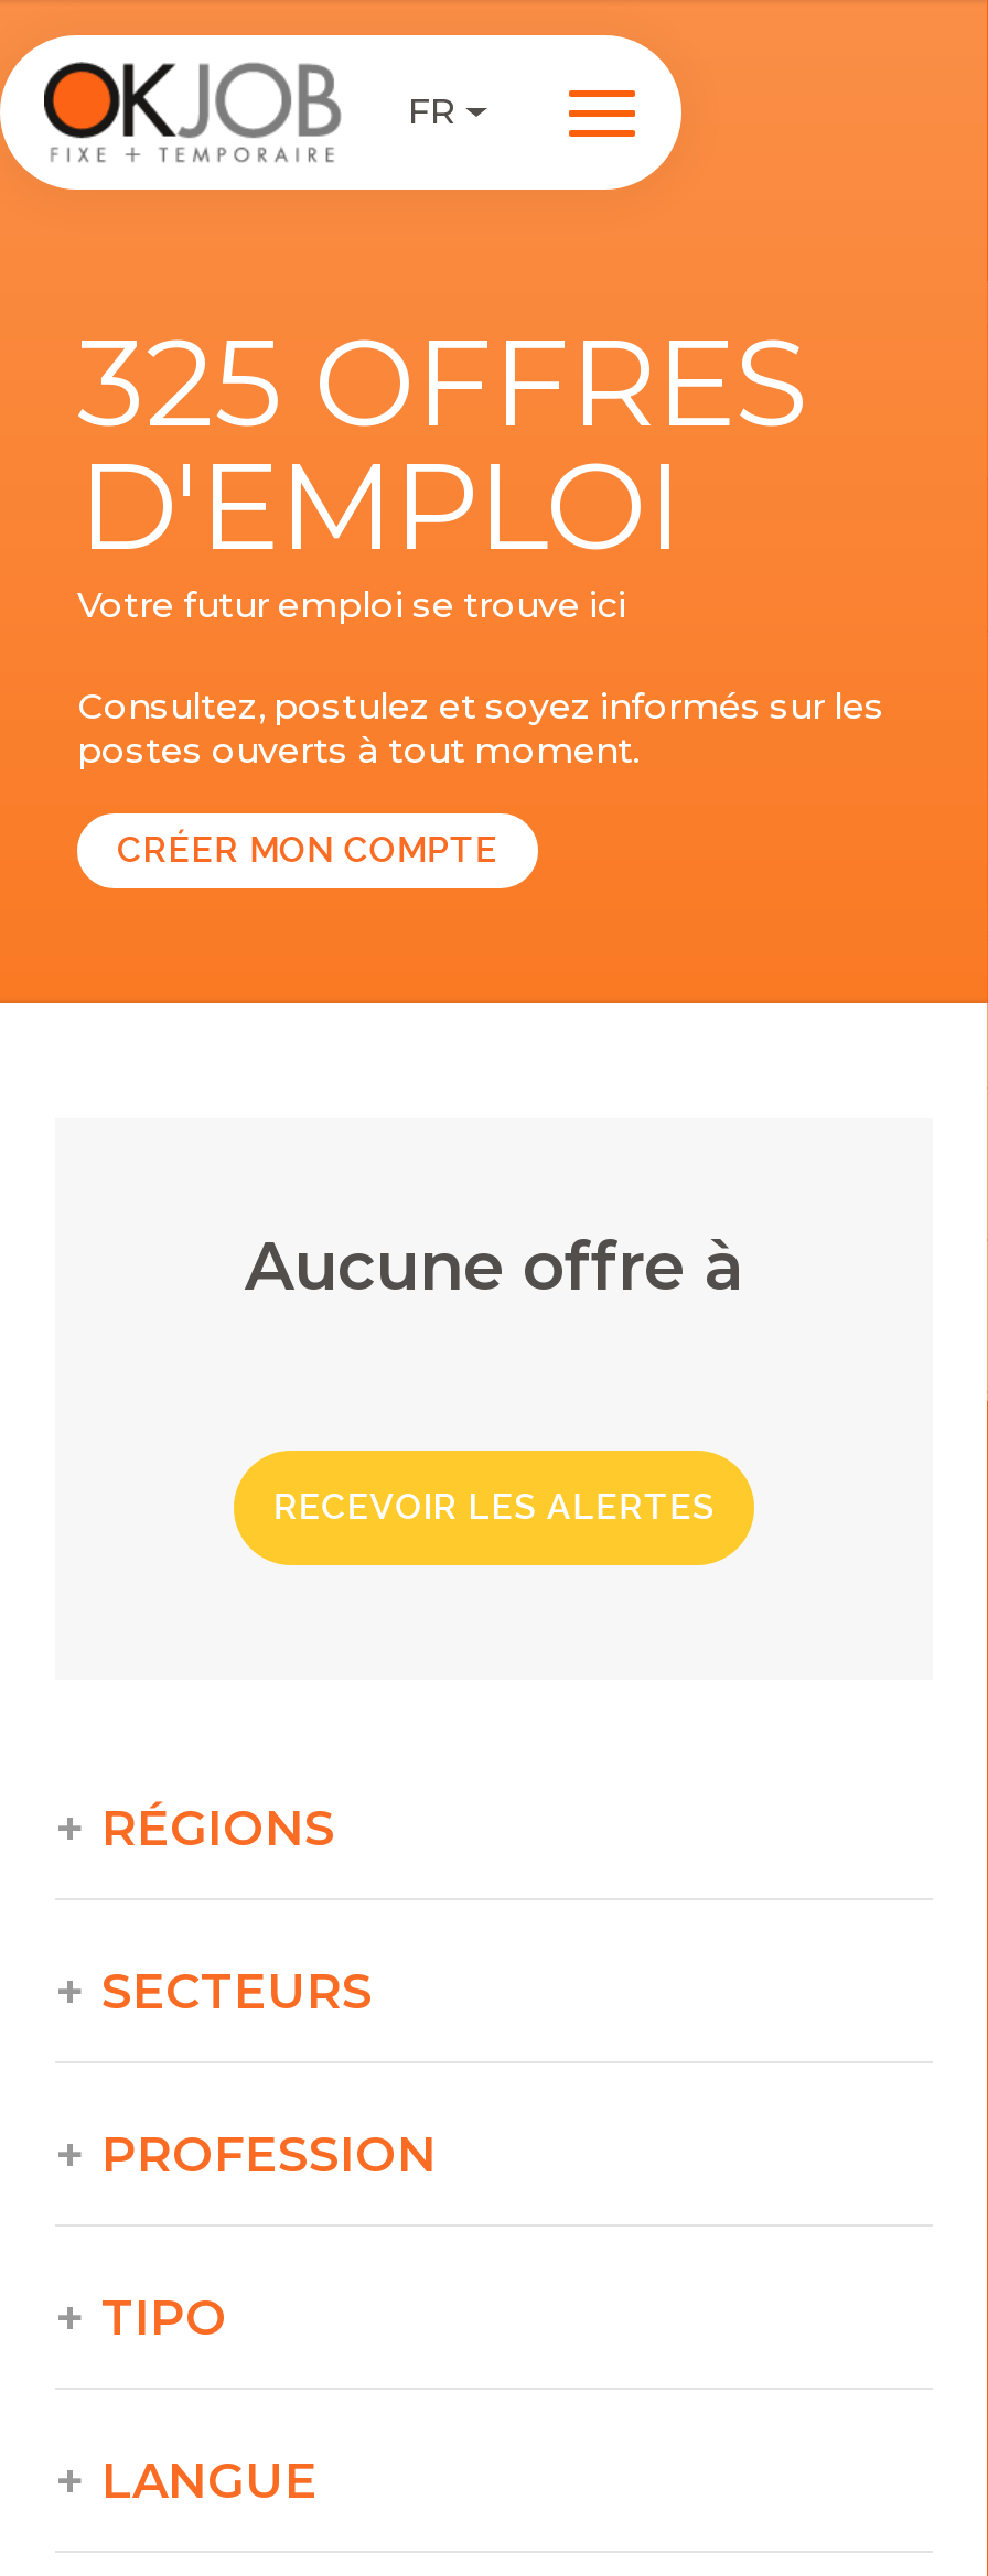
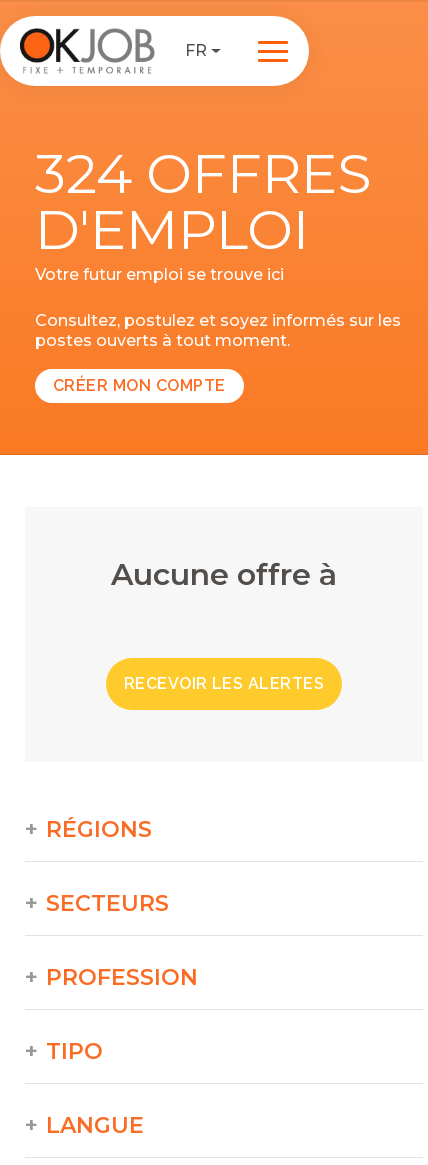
- 325 OFFRES
+ 324 OFFRES
